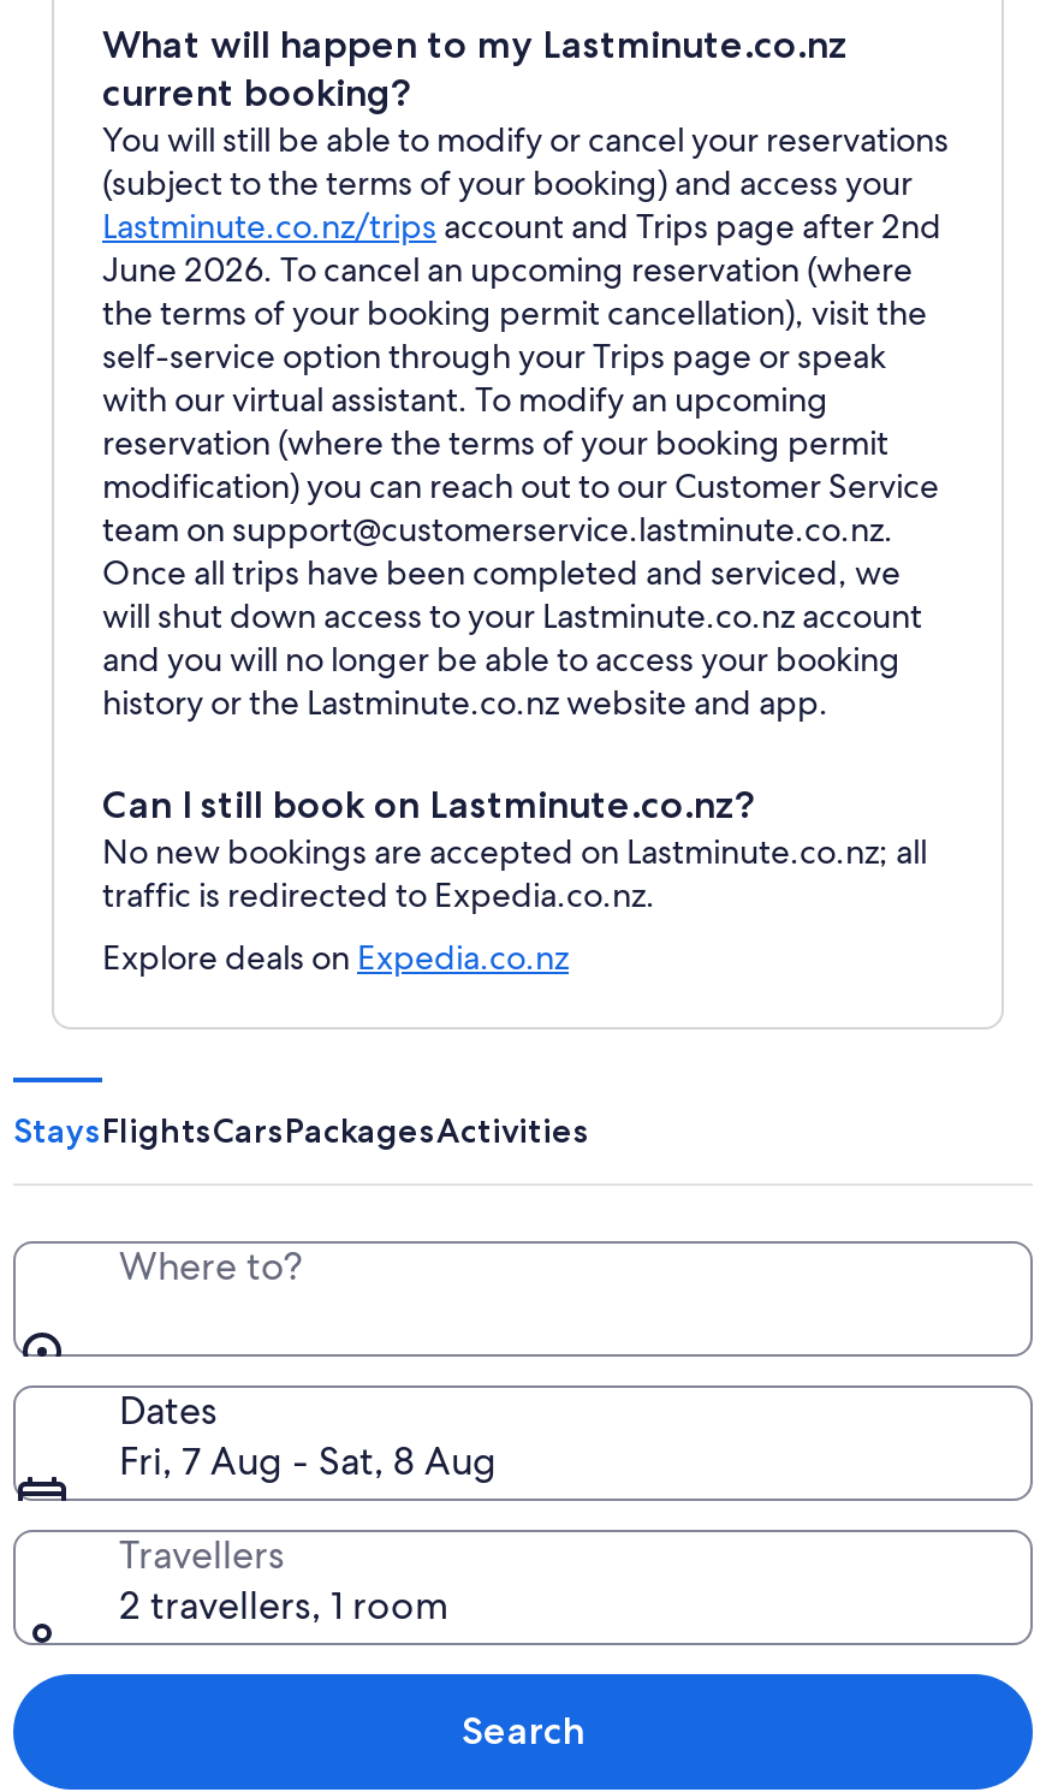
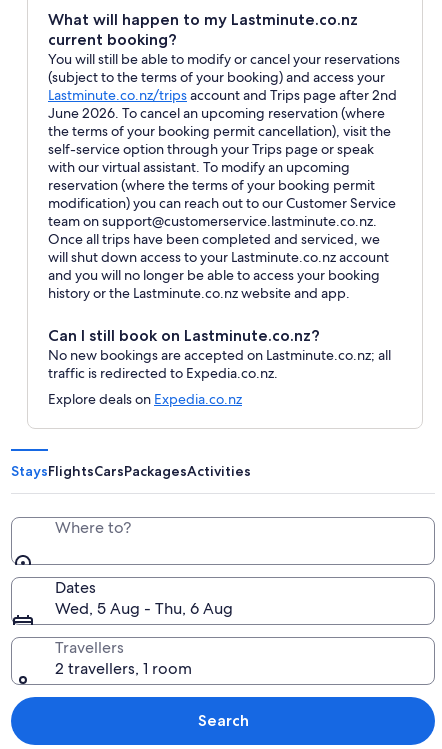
- Fri, 7 Aug - Sat, 8 Aug
+ Wed, 5 Aug - Thu, 6 Aug
